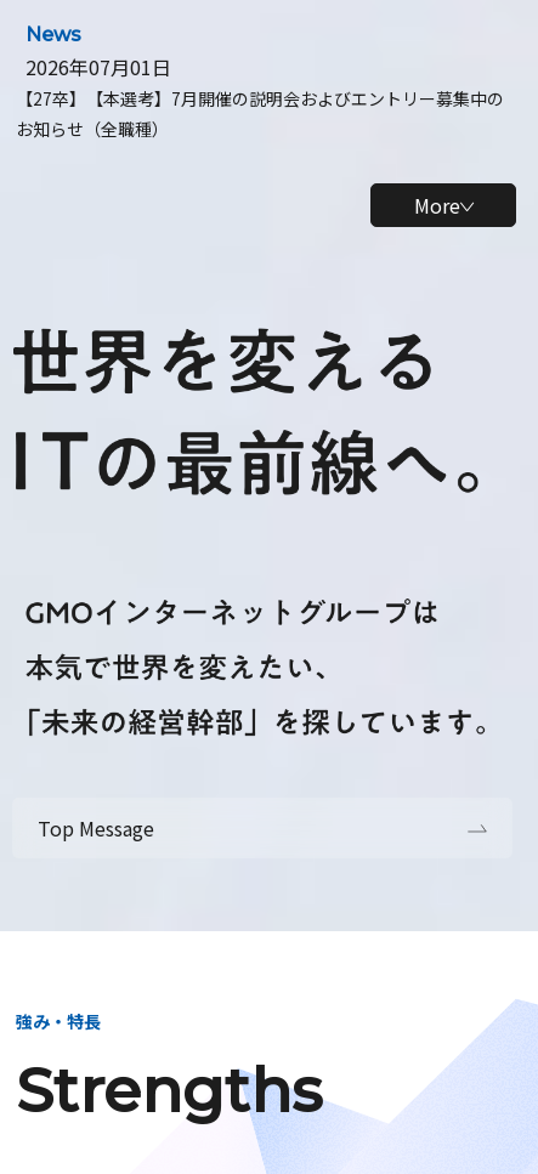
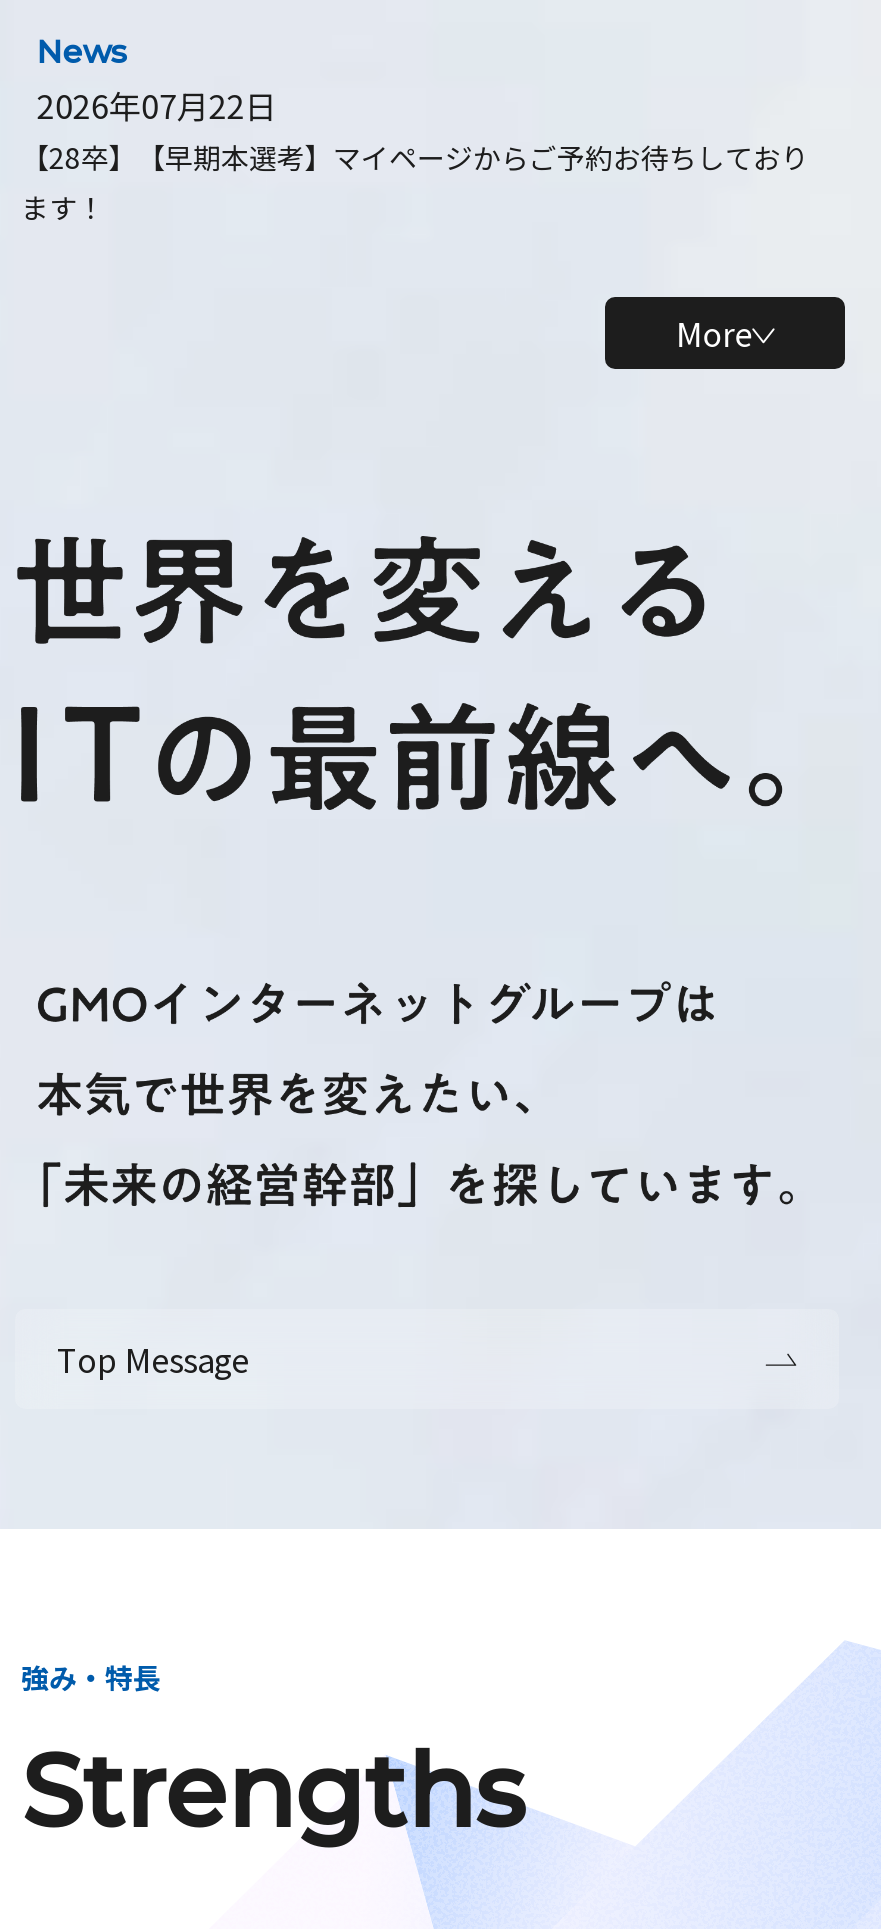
- 2026年07月01日
- 【27卒】【本選考】7月開催の説明会およびエントリー募集中の
- お知らせ（全職種）
+ 2026年07月22日
+ 【28卒】【早期本選考】マイページからご予約お待ちしており
+ ます！
